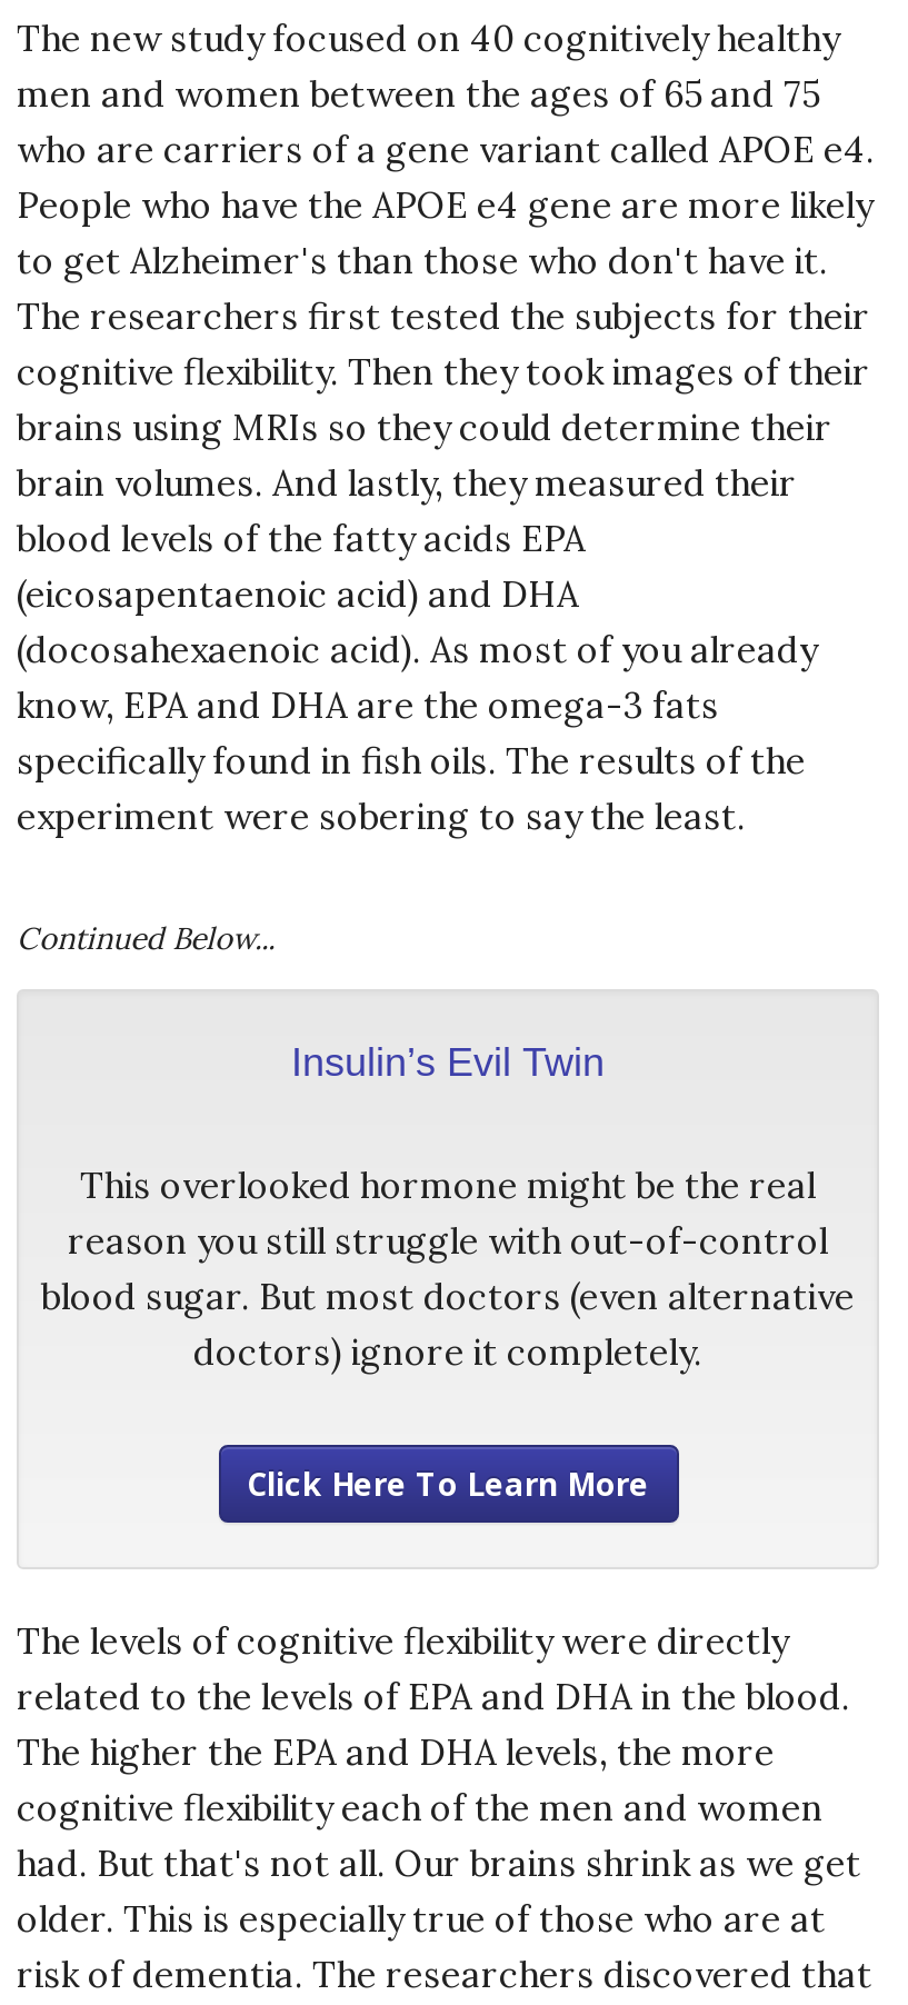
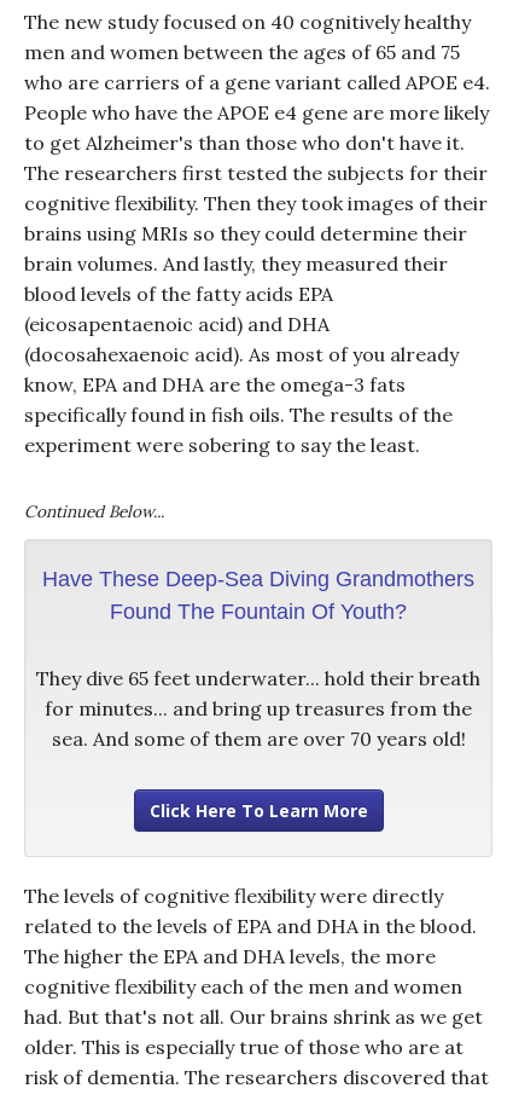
- Insulin’s Evil Twin
+ Have These Deep-Sea Diving Grandmothers
+ Found The Fountain Of Youth?

- This overlooked hormone might be the real
- reason you still struggle with out-of-control
- blood sugar. But most doctors (even alternative
- doctors) ignore it completely.
+ They dive 65 feet underwater... hold their breath
+ for minutes... and bring up treasures from the
+ sea. And some of them are over 70 years old!
